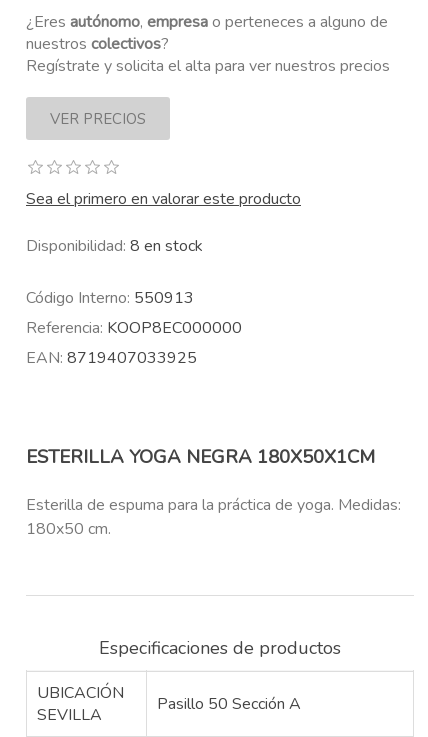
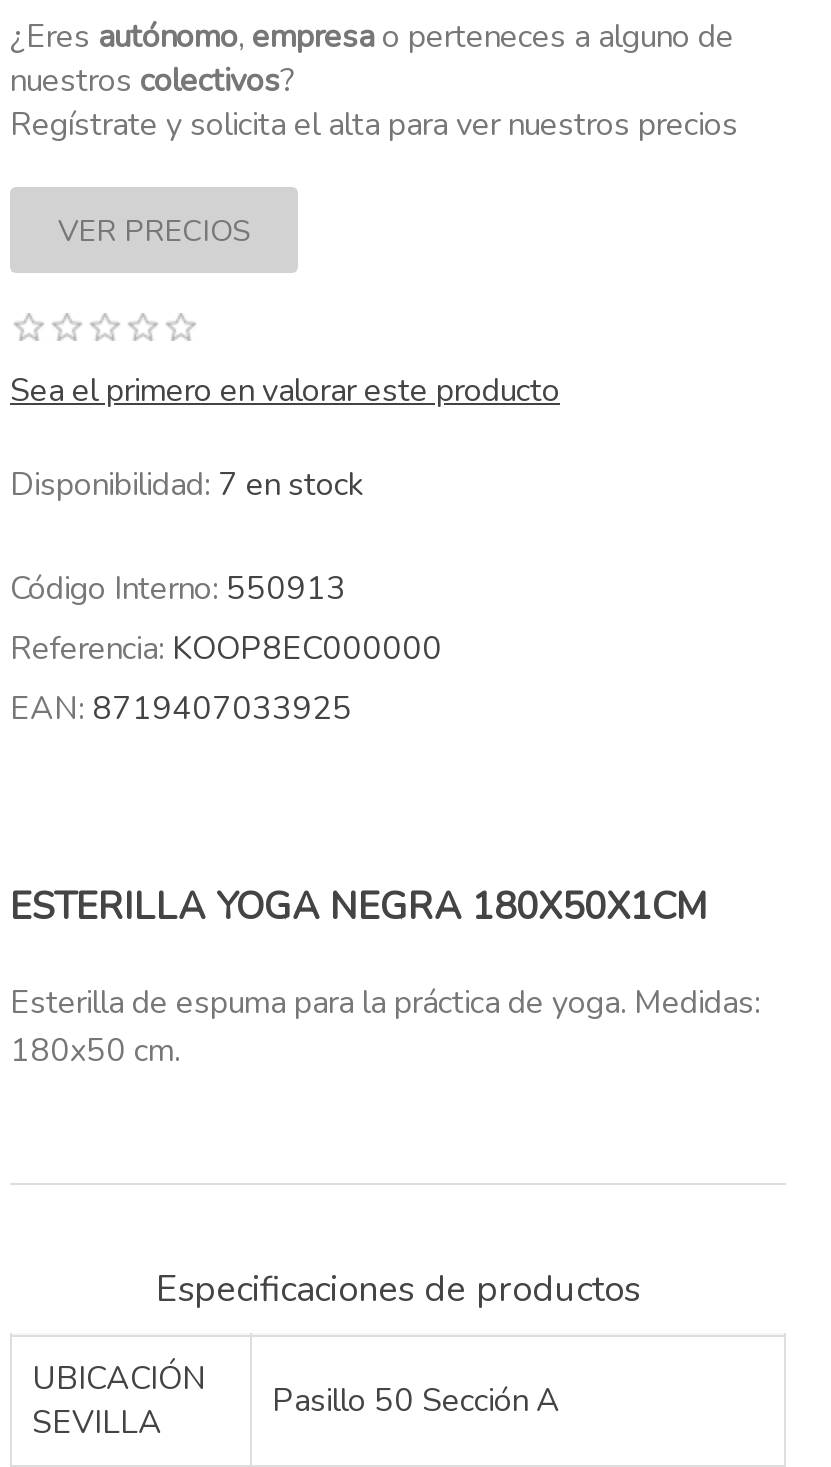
- Disponibilidad: 8 en stock
+ Disponibilidad: 7 en stock
